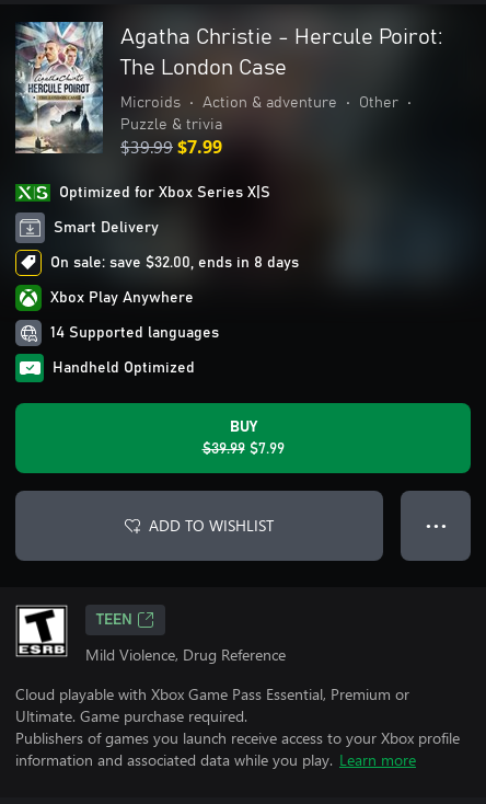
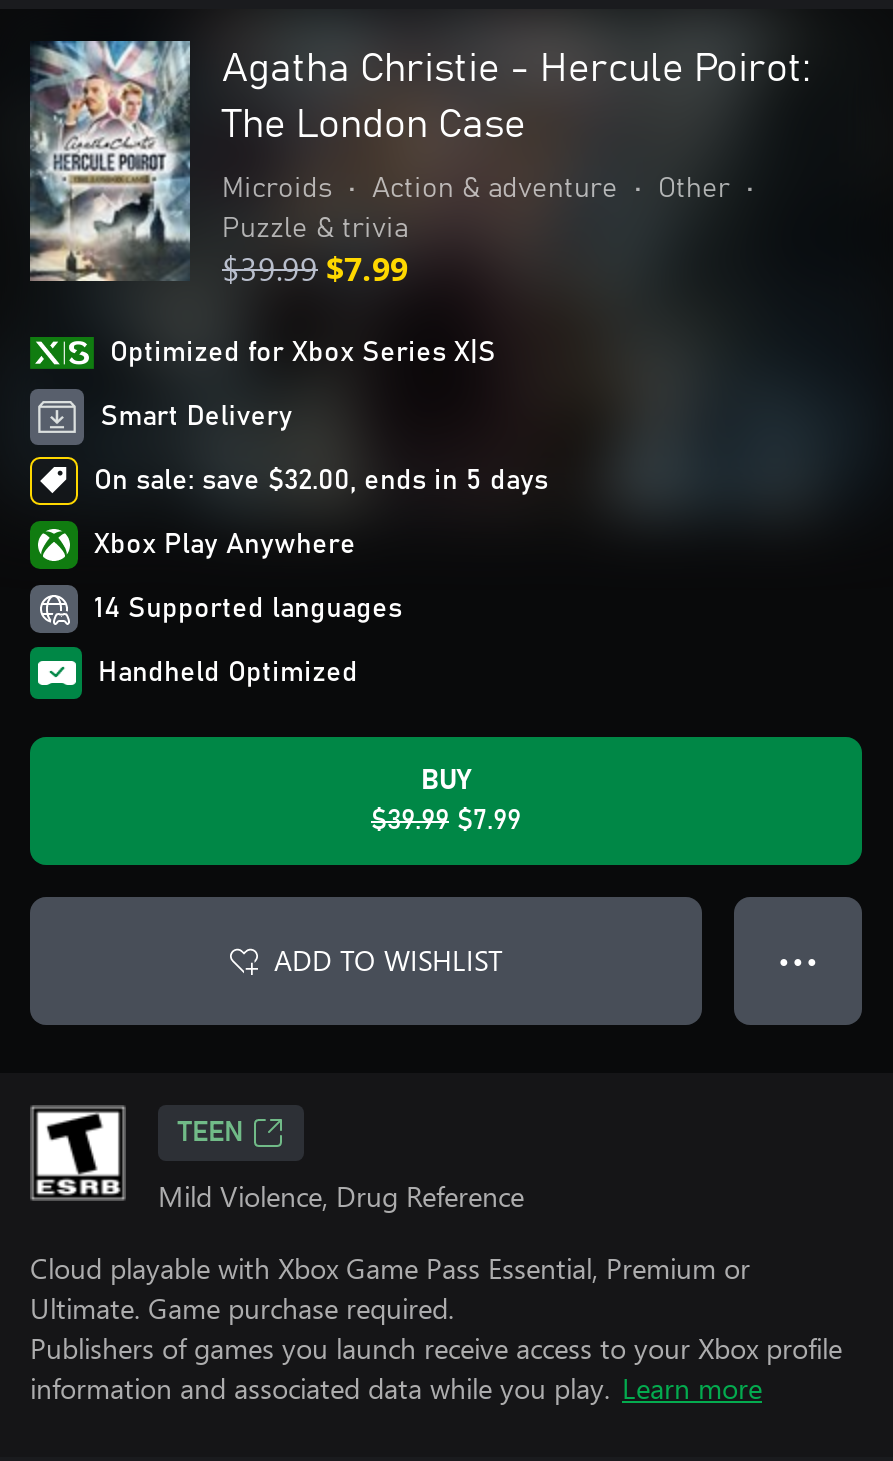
- On sale: save $32.00, ends in 8 days
+ On sale: save $32.00, ends in 5 days
